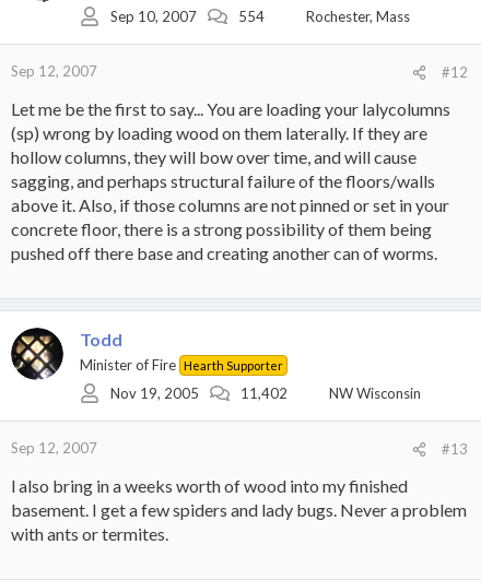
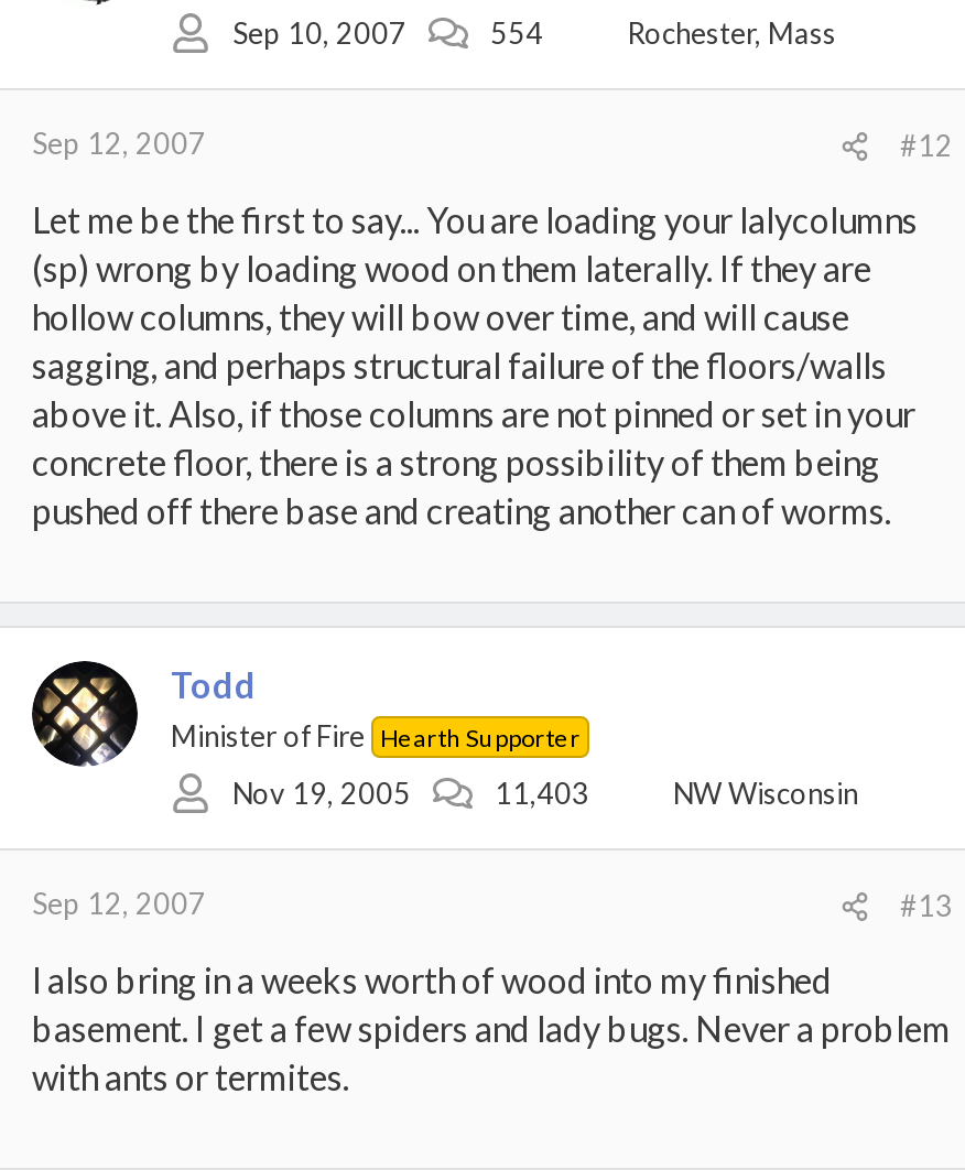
- 11,402
+ 11,403
